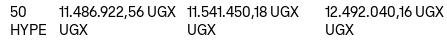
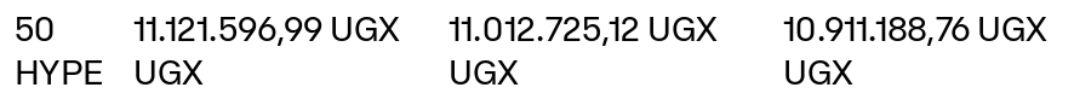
- 11.486.922,56 UGX
+ 11.121.596,99 UGX

- 11.541.450,18 UGX
+ 11.012.725,12 UGX

- 12.492.040,16 UGX
+ 10.911.188,76 UGX
